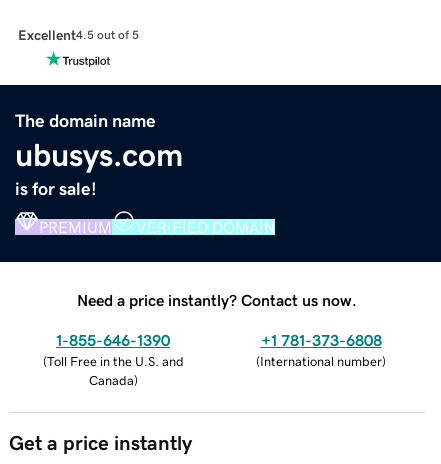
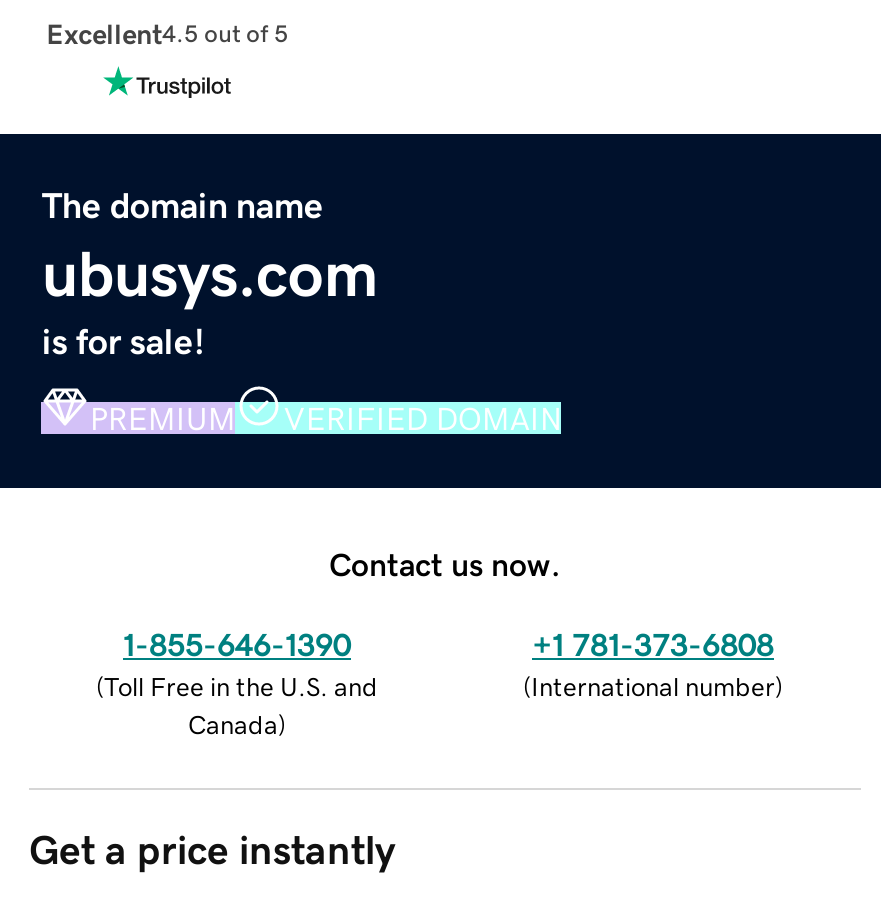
- Need a price instantly? Contact us now.
+ Contact us now.
